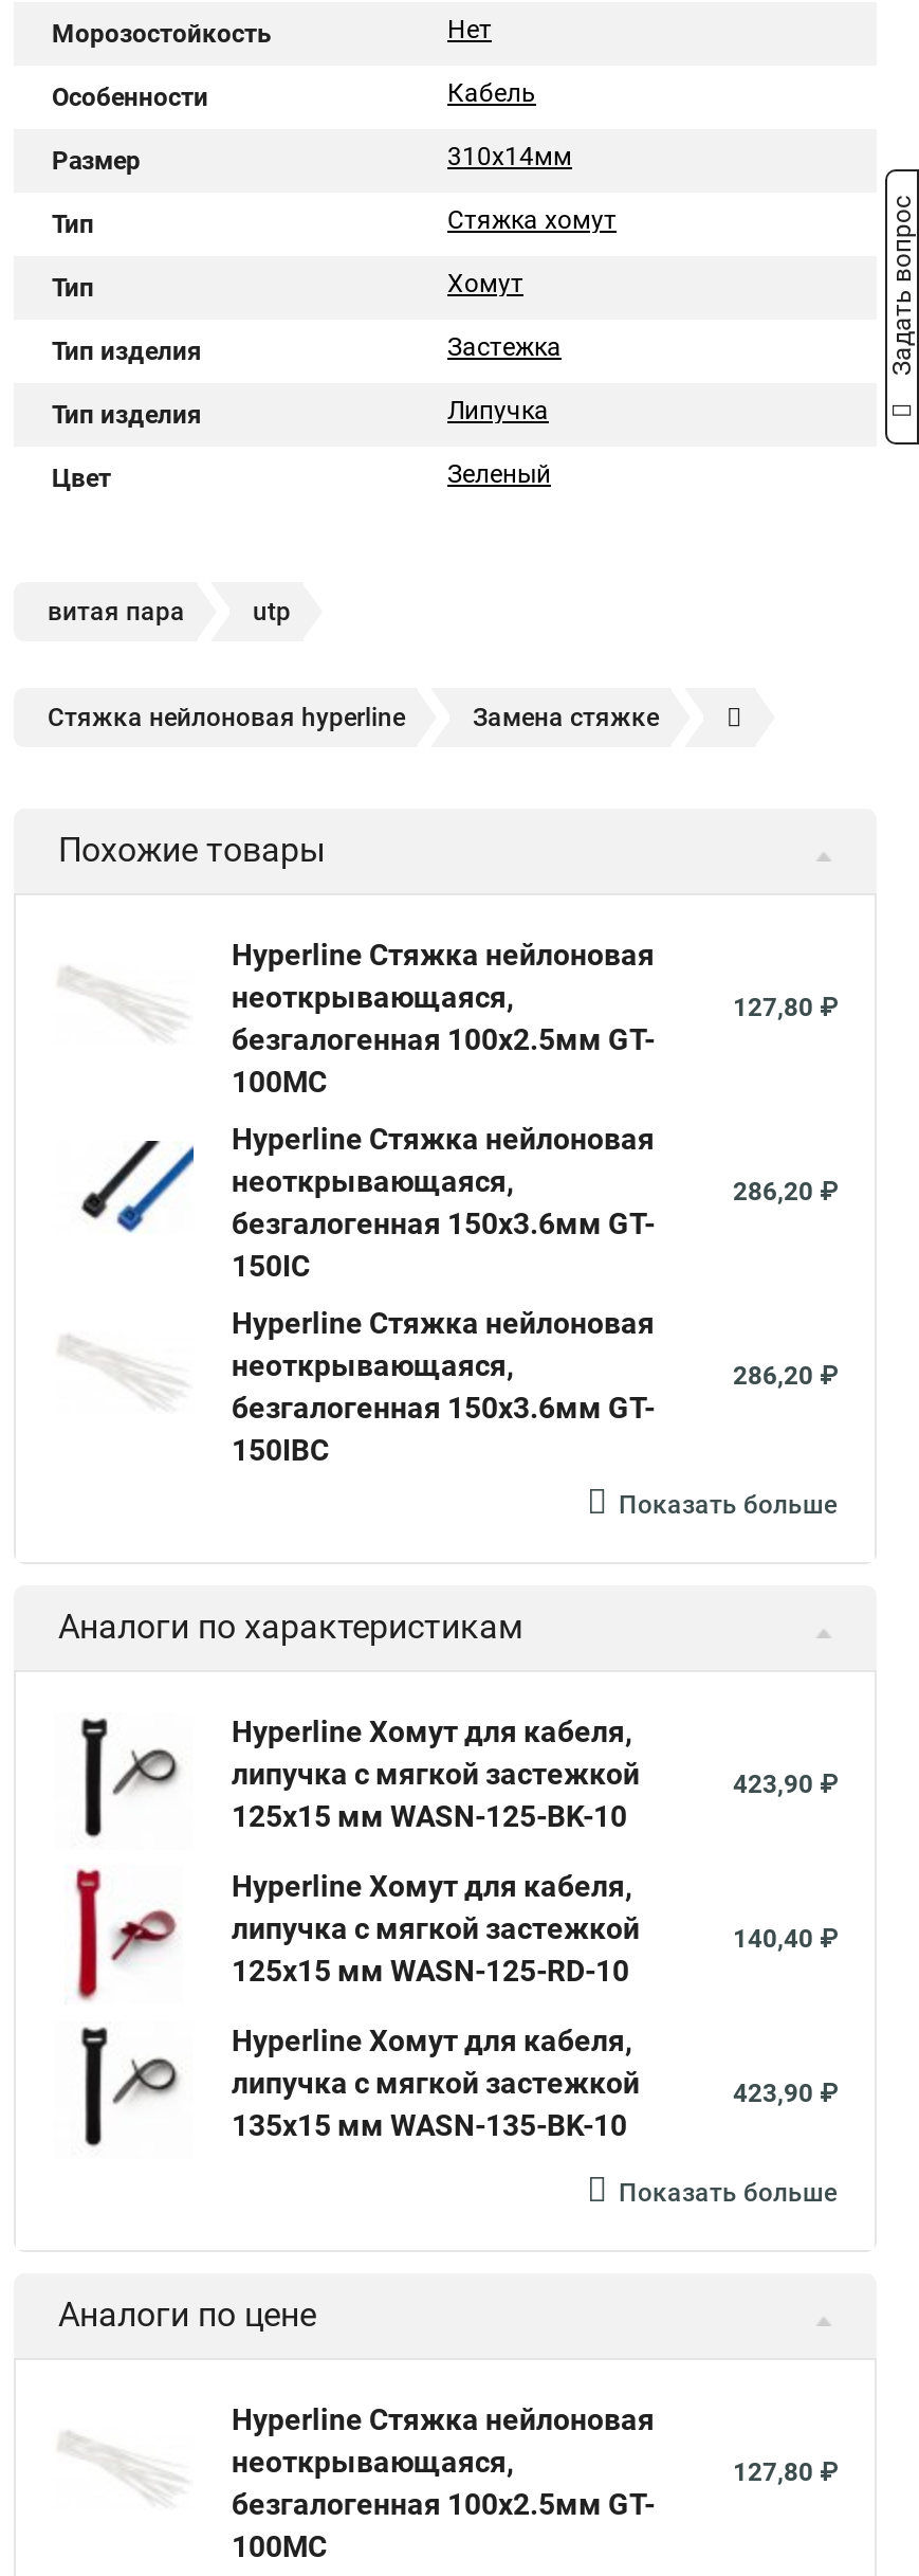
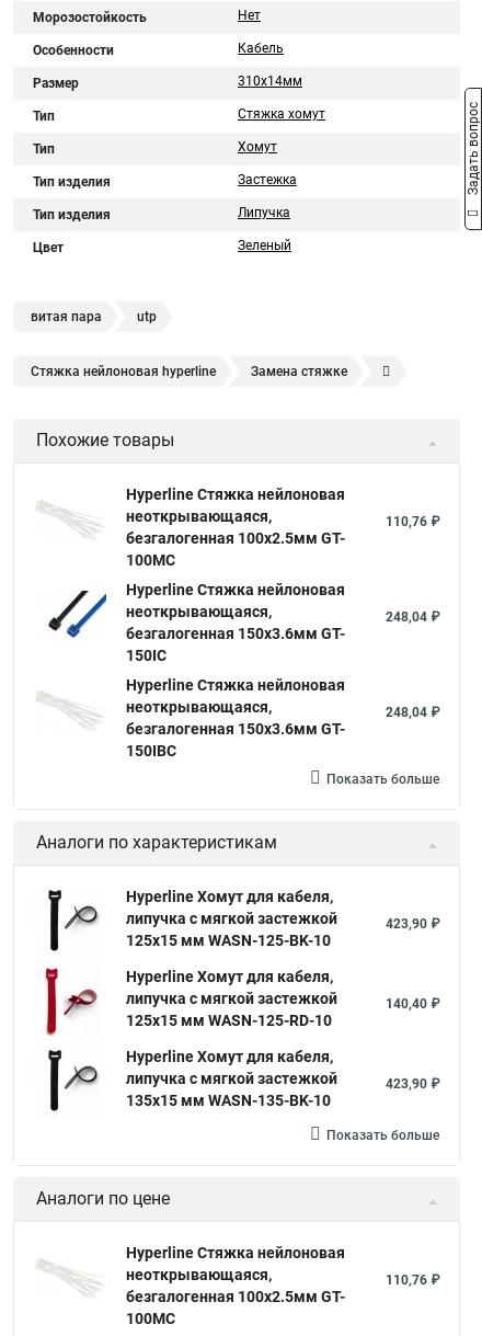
- 127,80 ₽
+ 110,76 ₽

- 286,20 ₽
+ 248,04 ₽

- 286,20 ₽
+ 248,04 ₽

- 127,80 ₽
+ 110,76 ₽
